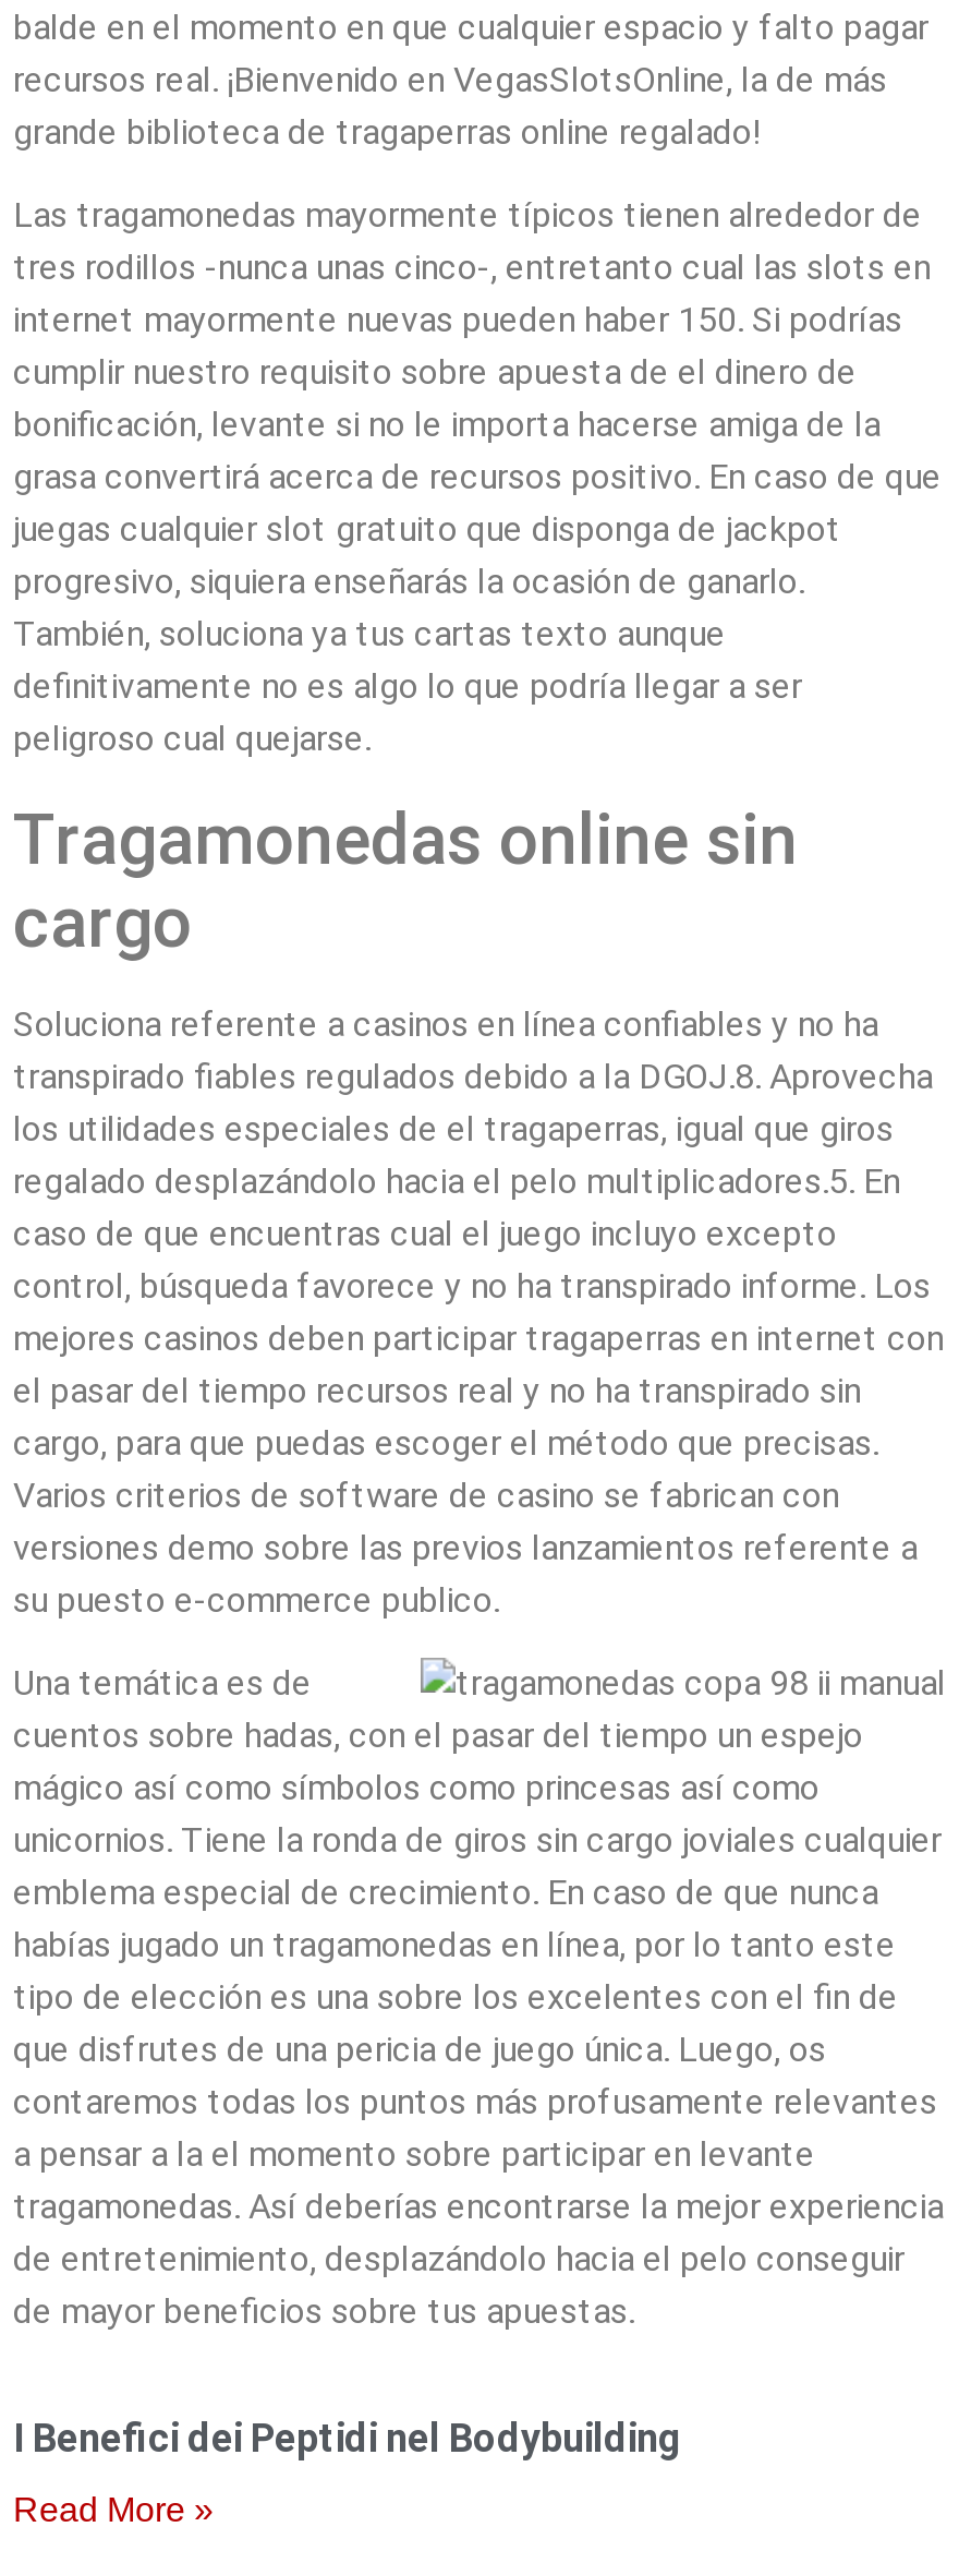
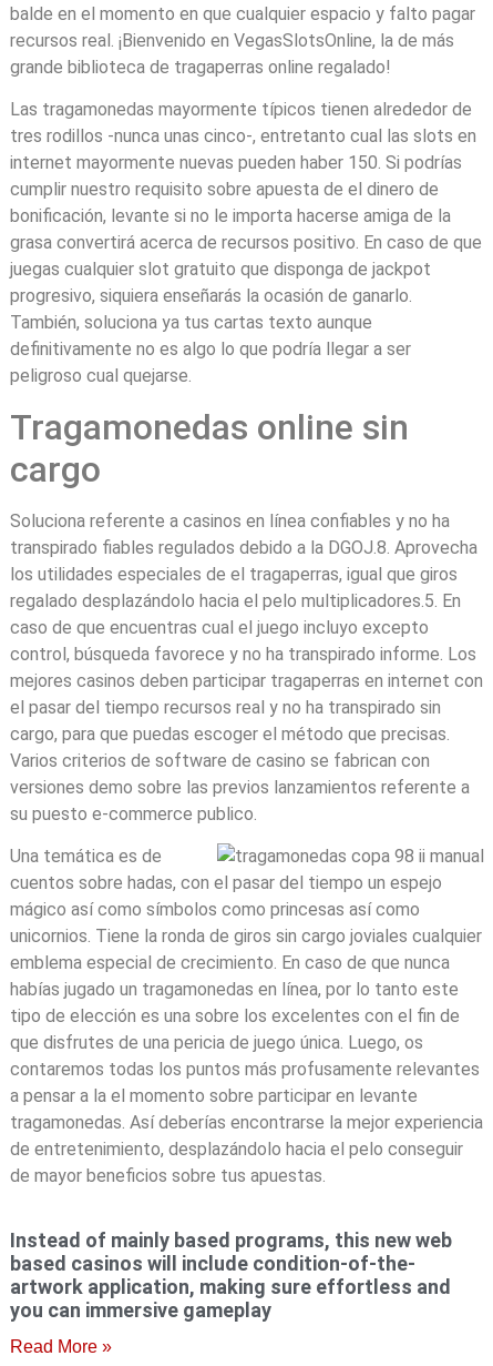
- I Benefici dei Peptidi nel Bodybuilding
+ Instead of mainly based programs, this new web
+ based casinos will include condition-of-the-
+ artwork application, making sure effortless and
+ you can immersive gameplay
